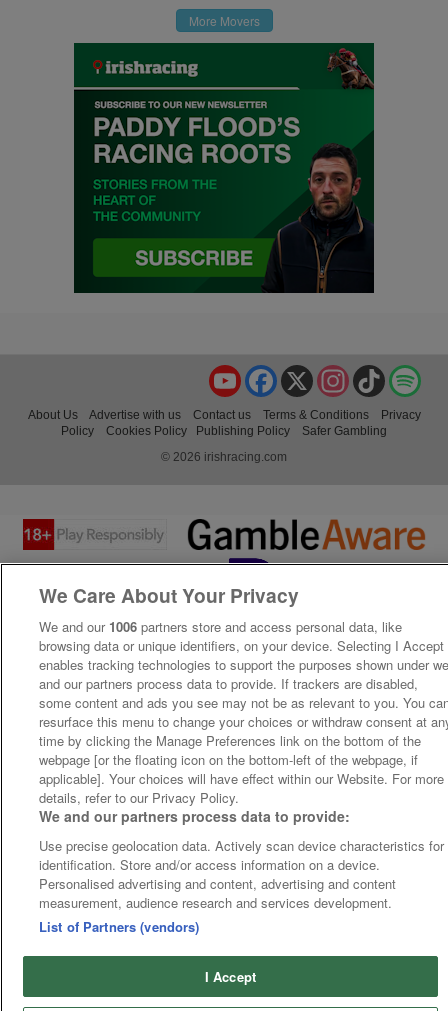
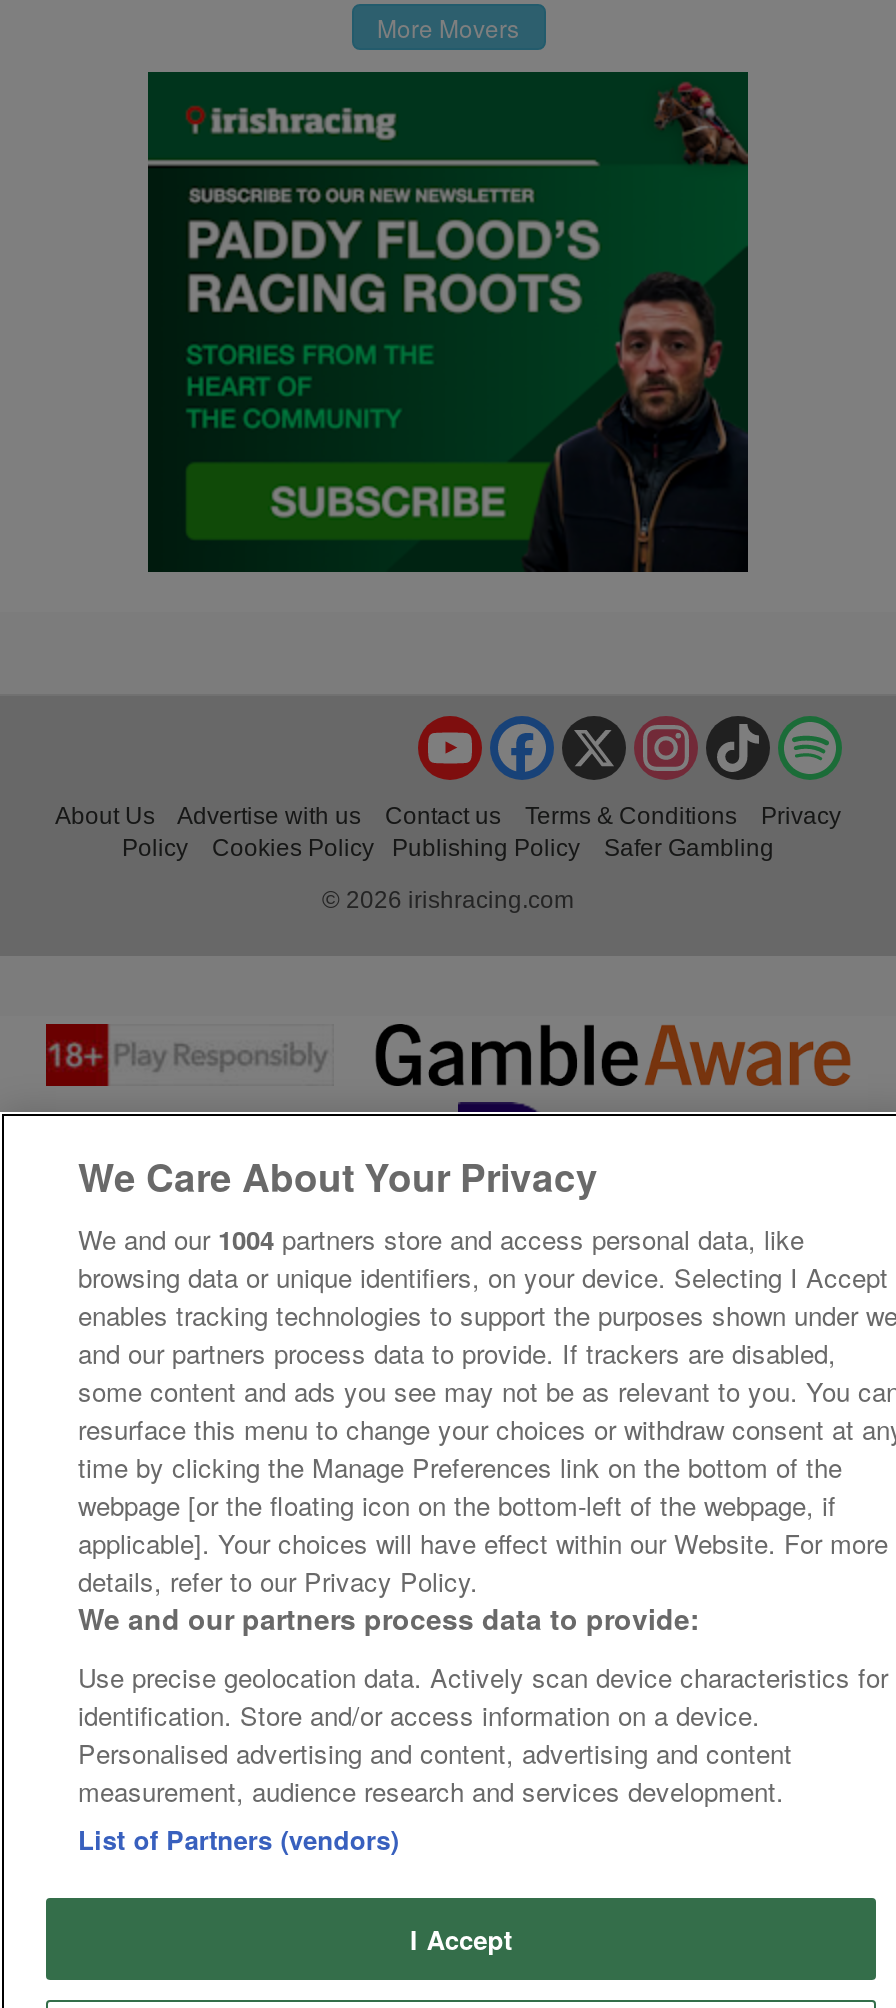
- We and our 1006 partners store and access personal data, like
+ We and our 1004 partners store and access personal data, like
